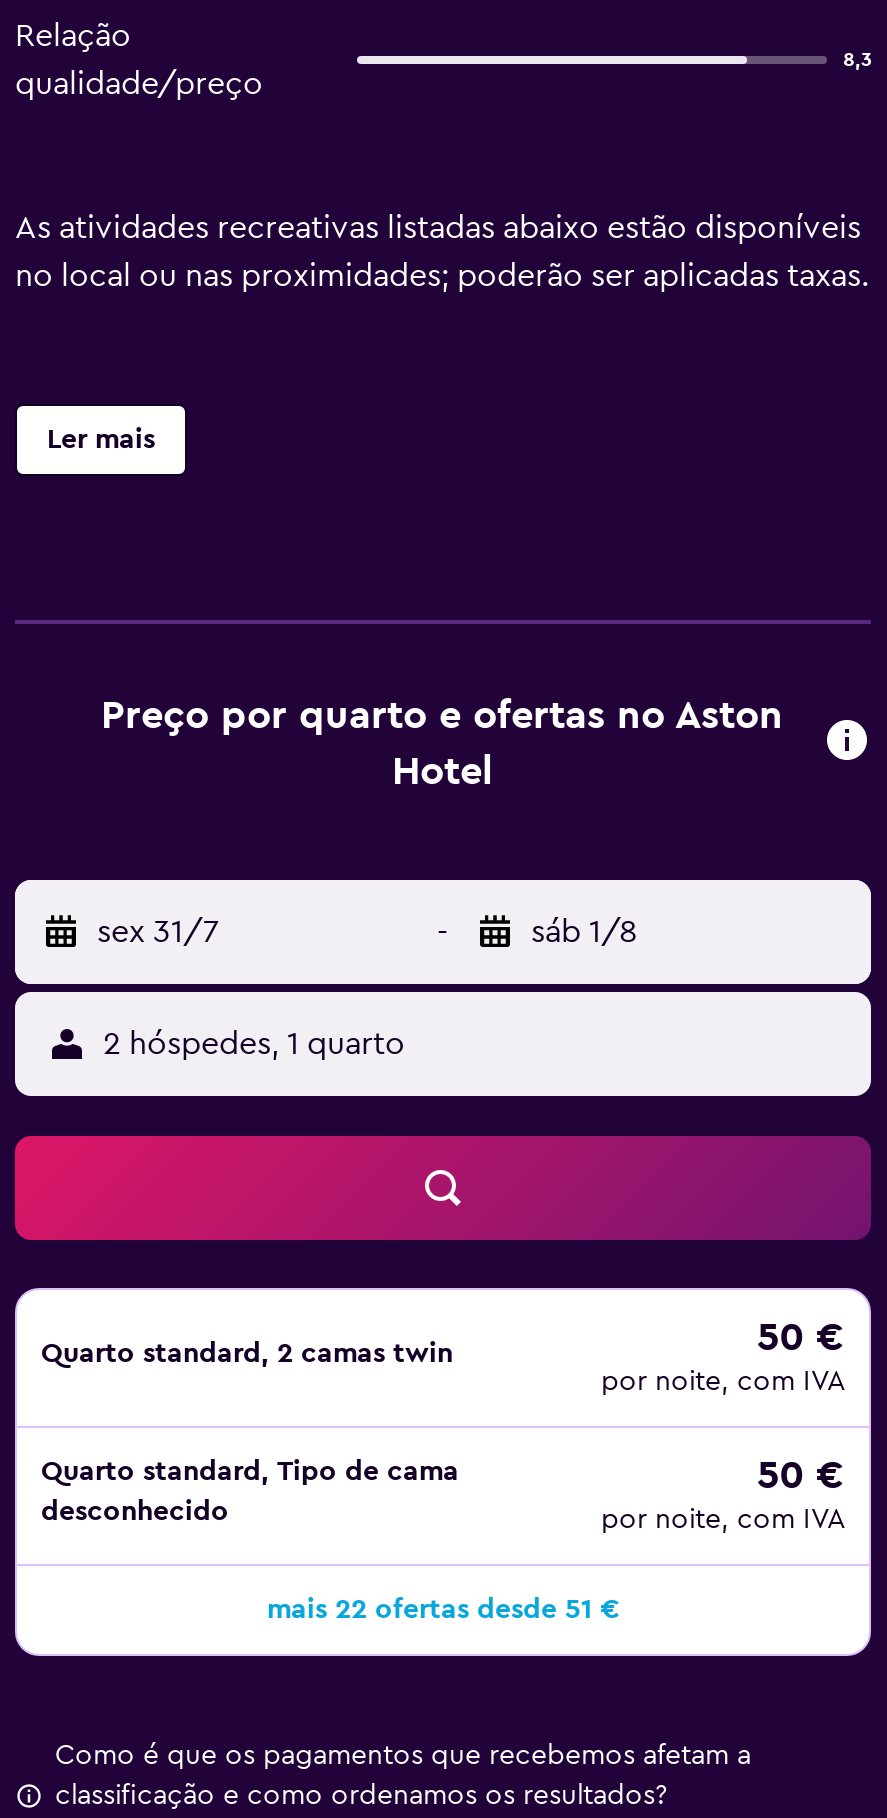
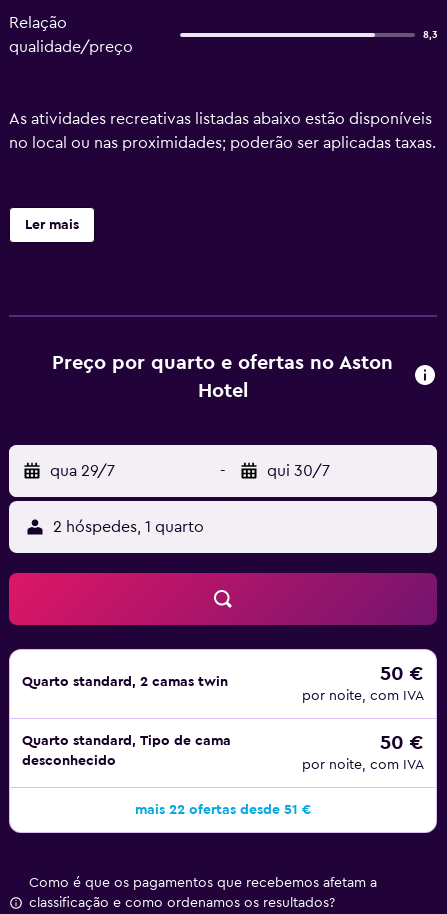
- sex 31/7
+ qua 29/7

- sáb 1/8
+ qui 30/7
